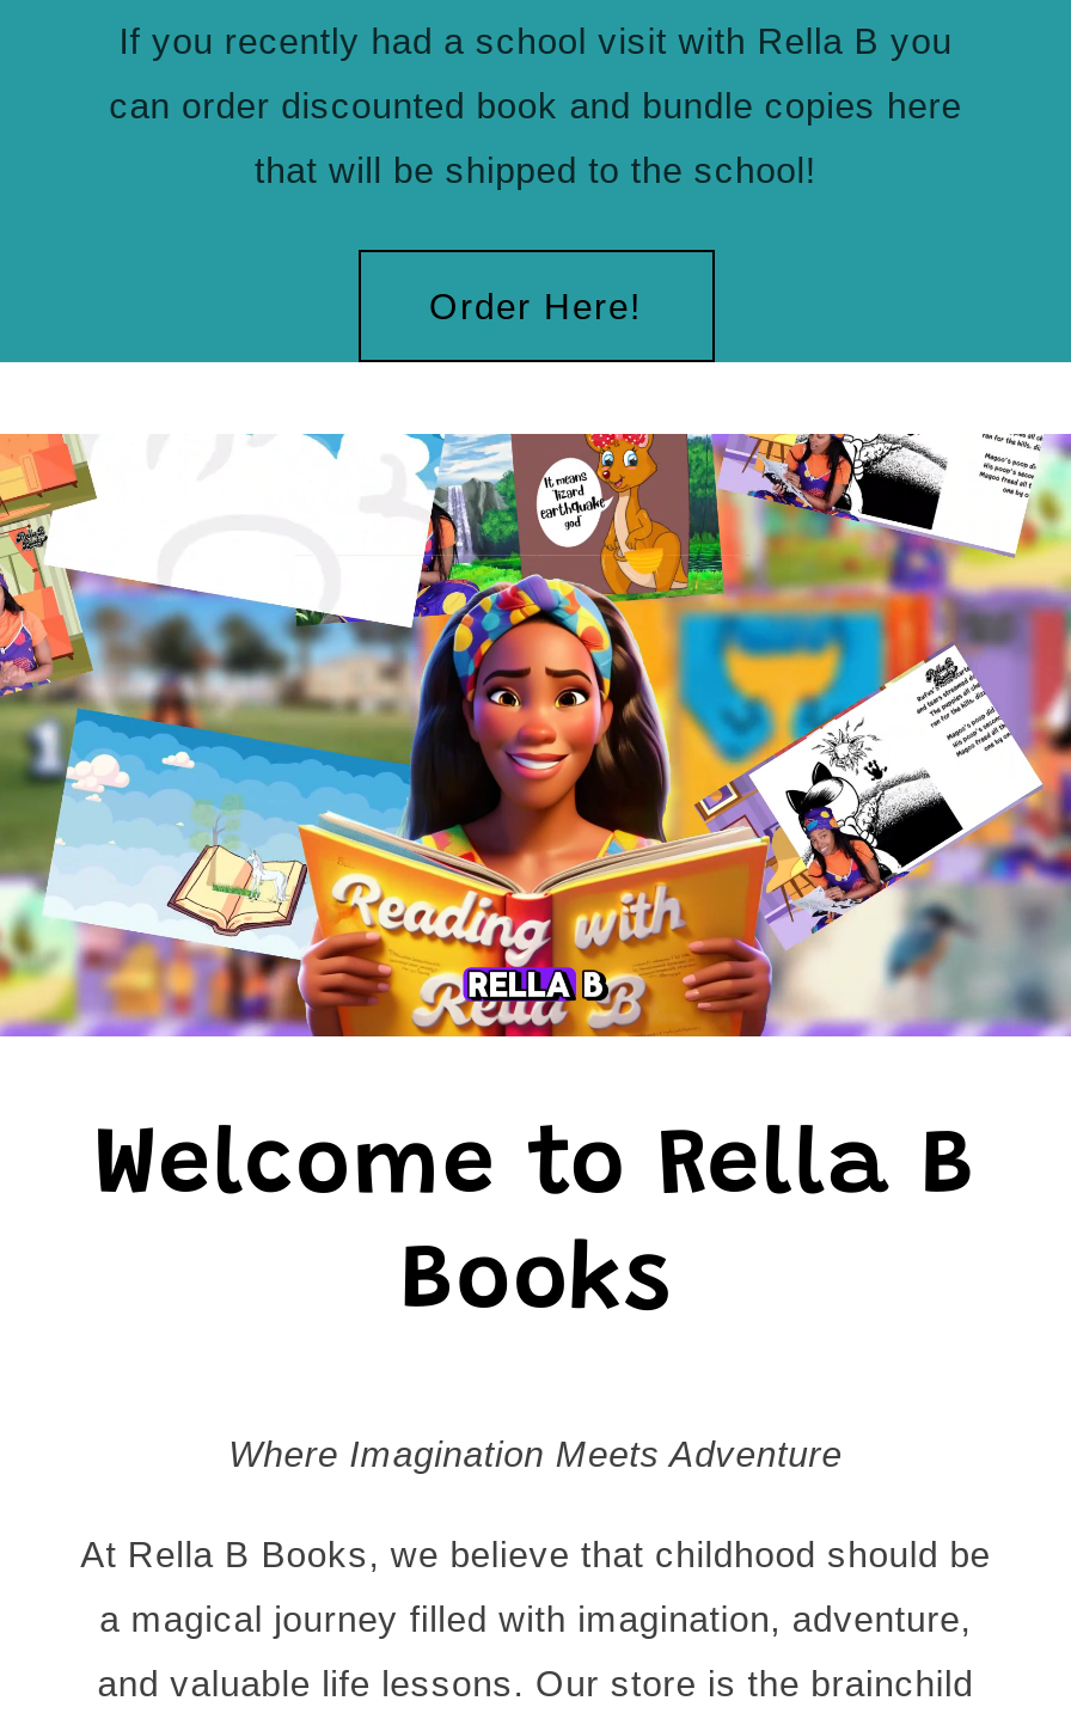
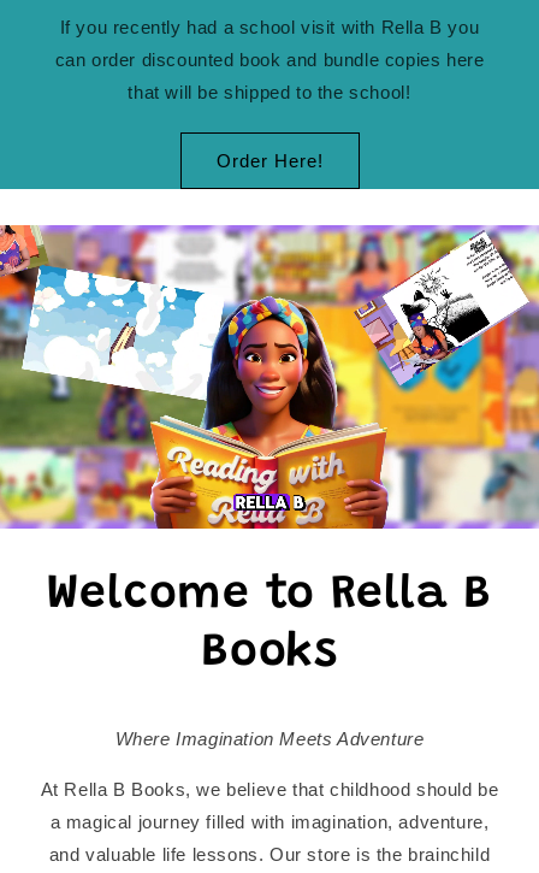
- [image]
+ [image]
